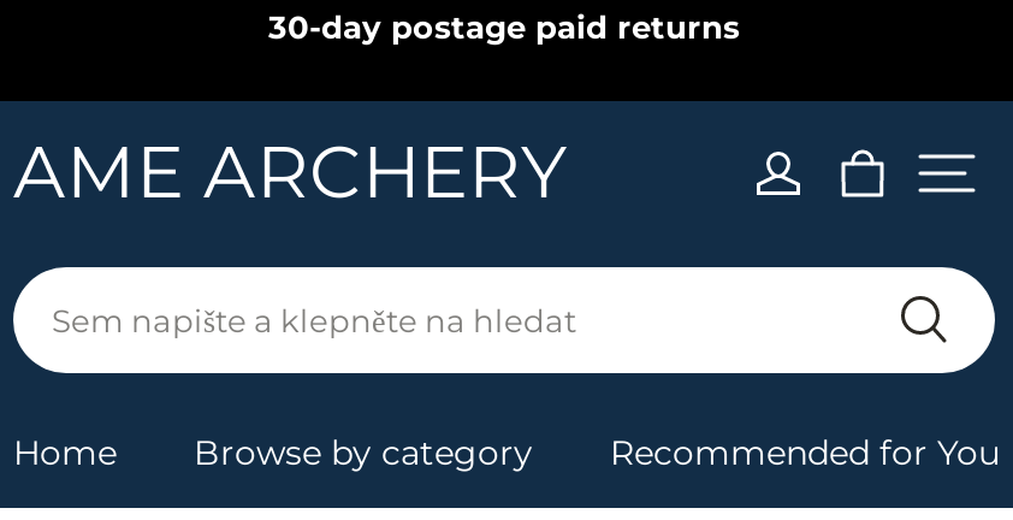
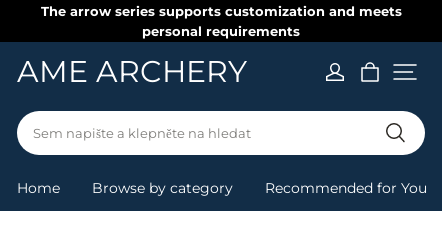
- 30-day postage paid returns
+ The arrow series supports customization and meets
+ personal requirements
